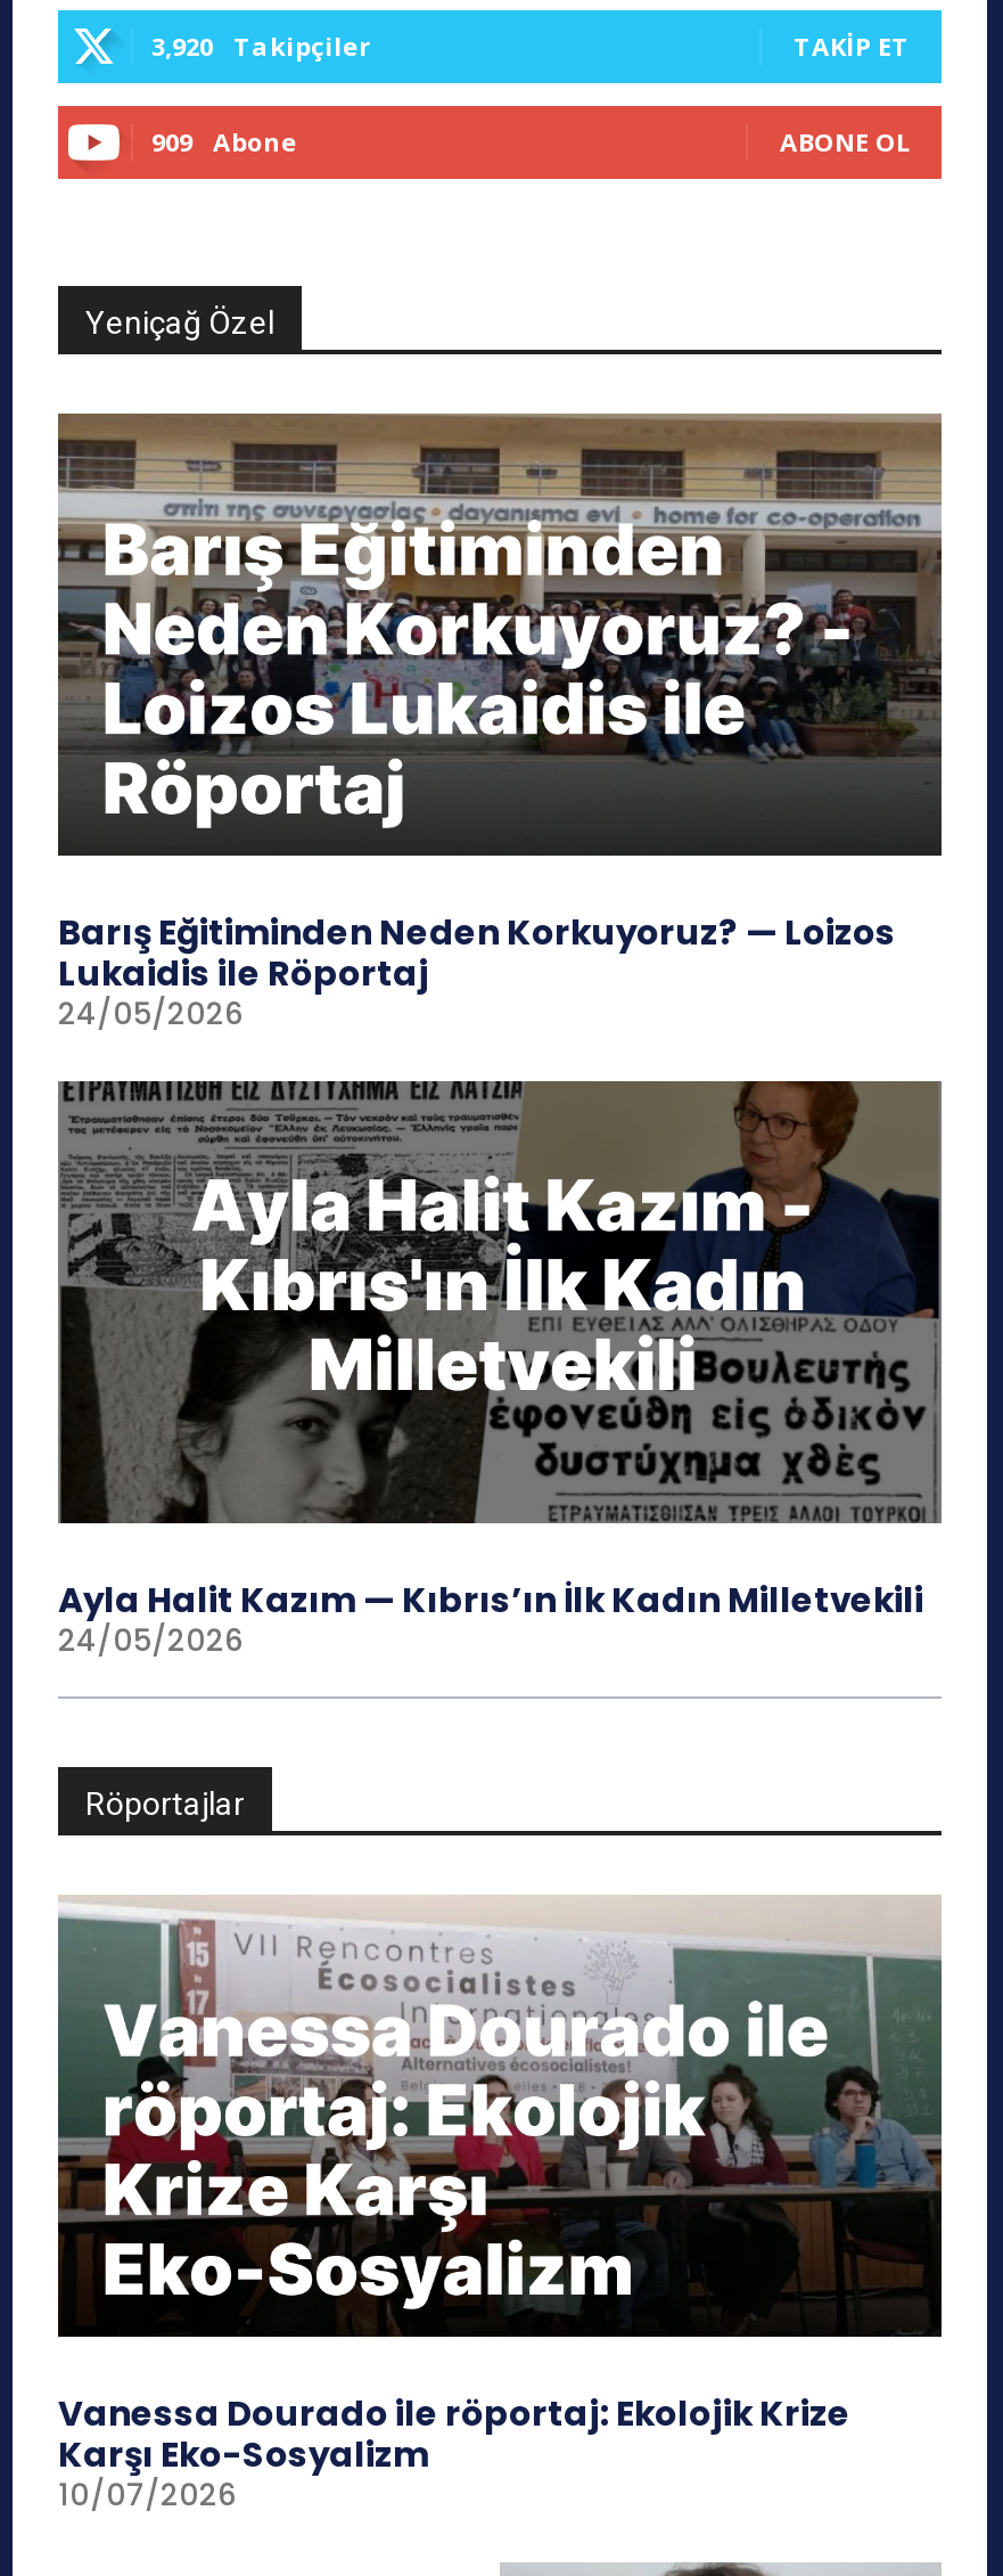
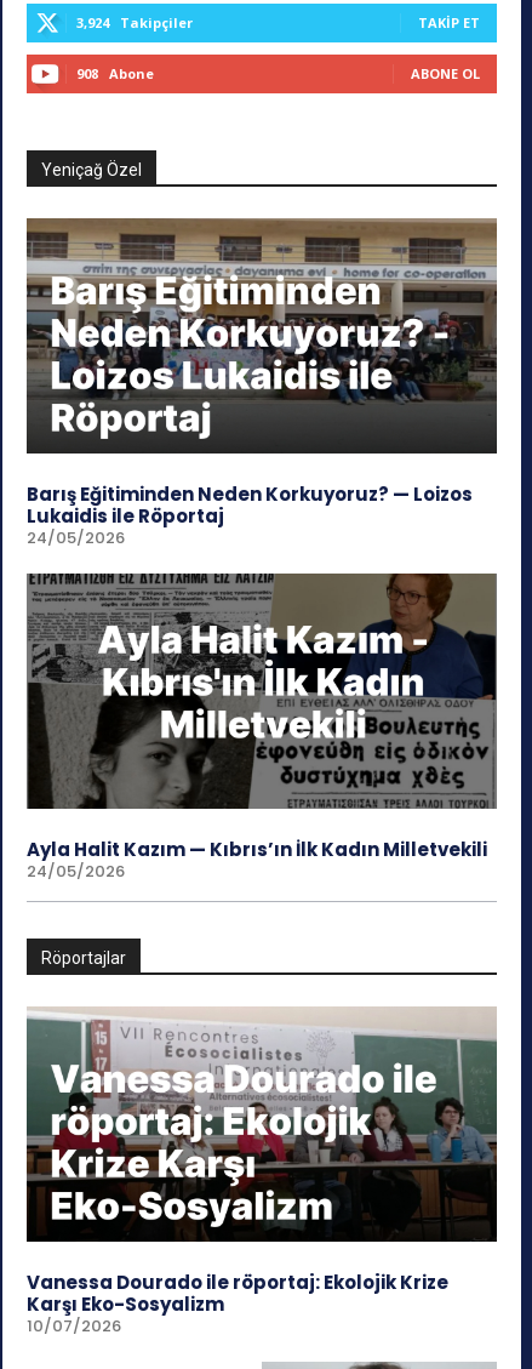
- 3,920 Takipçiler
+ 3,924 Takipçiler

- 909 Abone
+ 908 Abone
